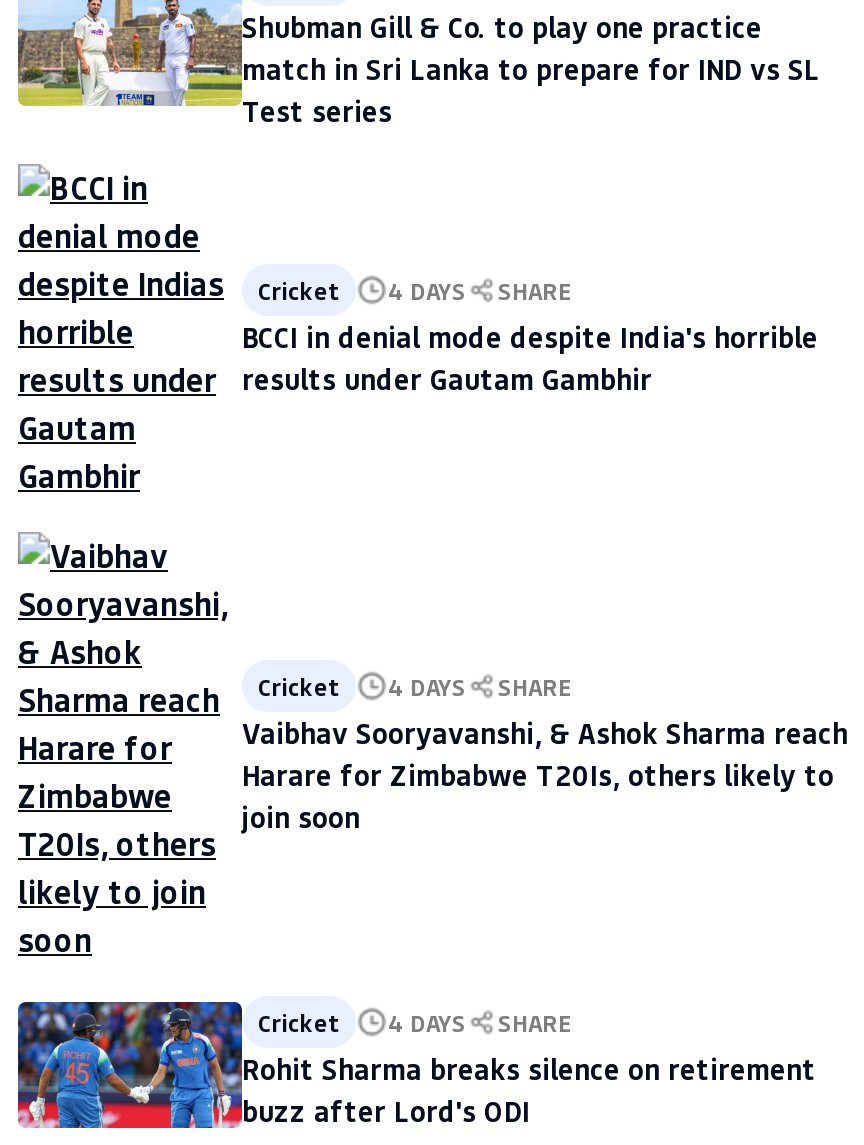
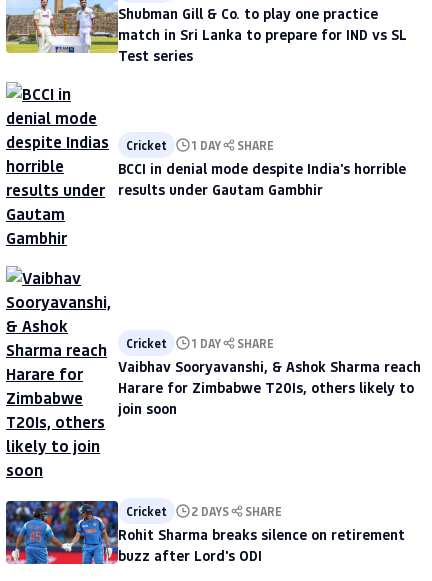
- Cricket 4 DAYS SHARE
+ Cricket 1 DAY SHARE

- Cricket 4 DAYS SHARE
+ Cricket 1 DAY SHARE

- Cricket 4 DAYS SHARE
+ Cricket 2 DAYS SHARE
